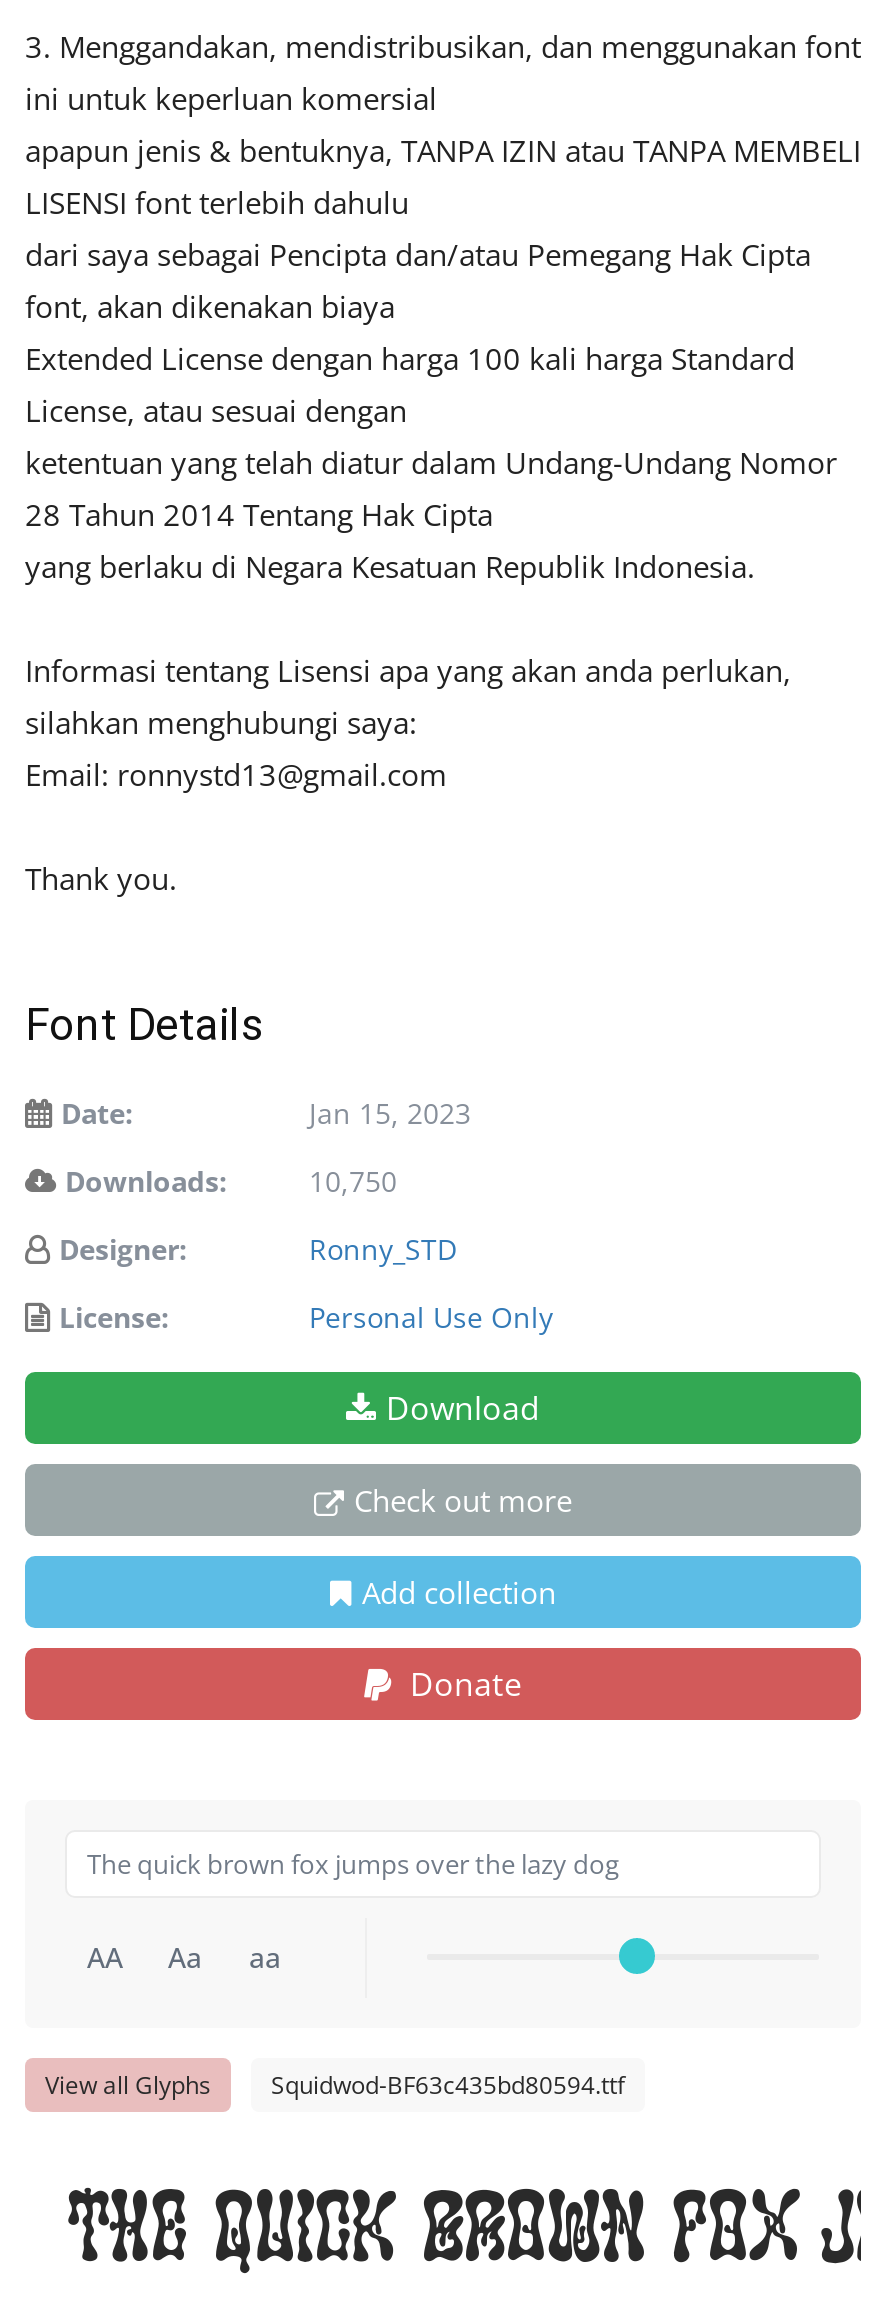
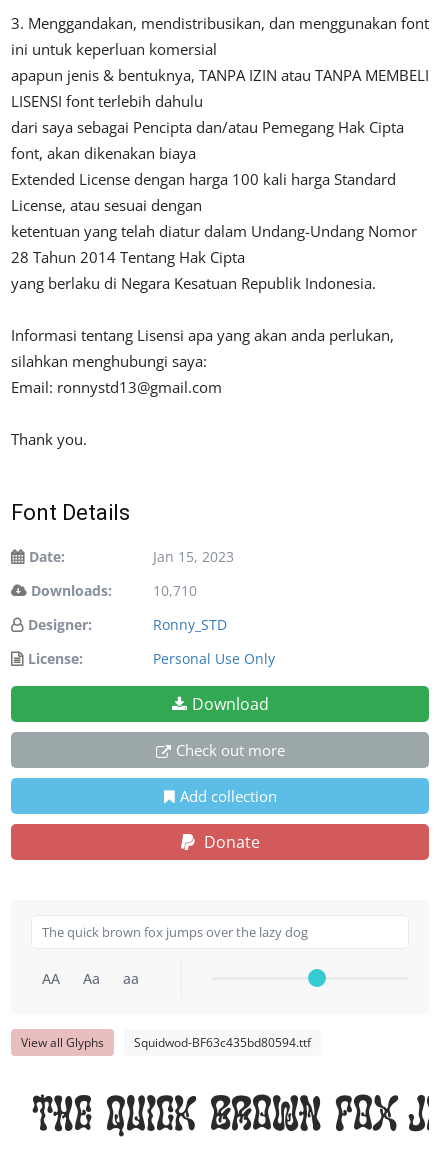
- 10,750
+ 10,710
